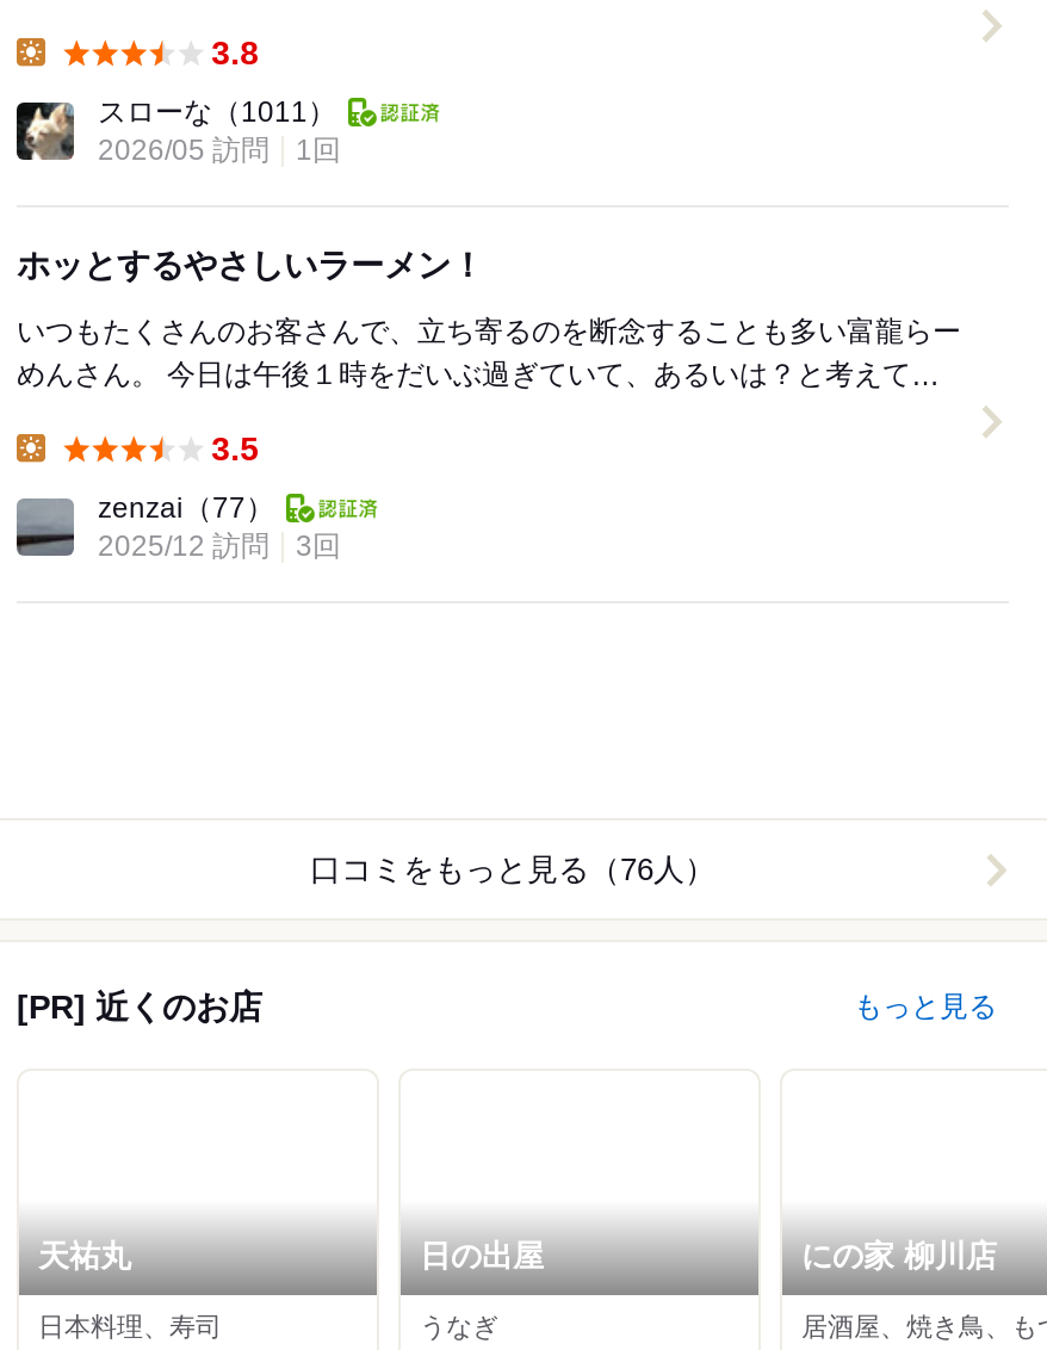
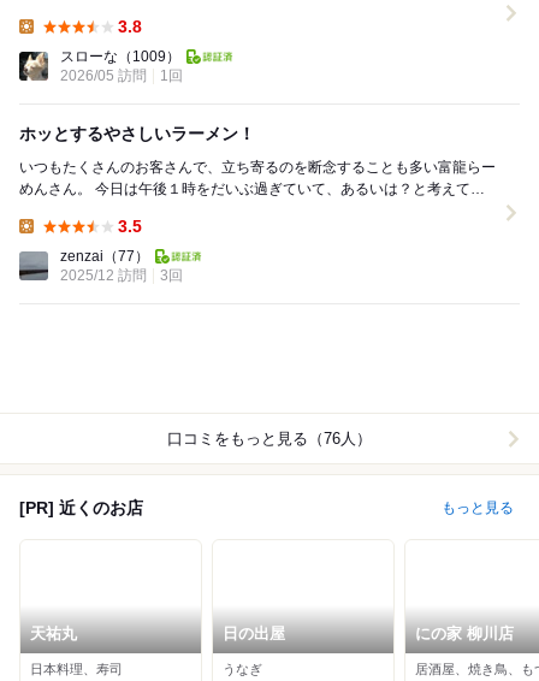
- スローな（1011）
+ スローな（1009）
